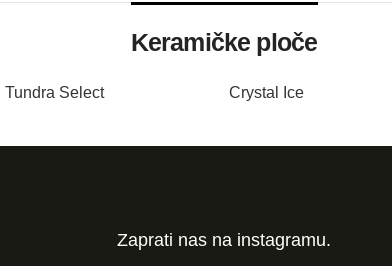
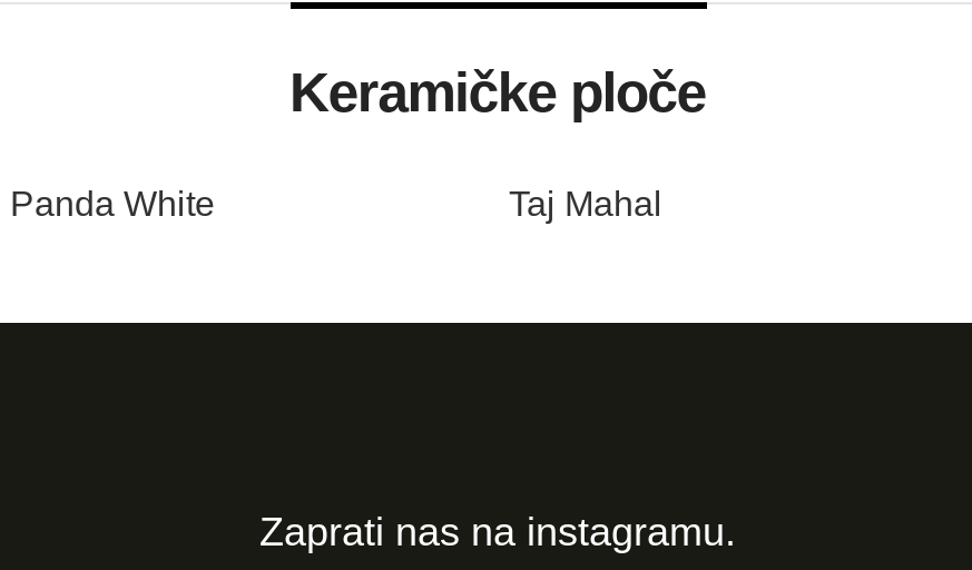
- Tundra Select
- Crystal Ice
+ Panda White
+ Taj Mahal
